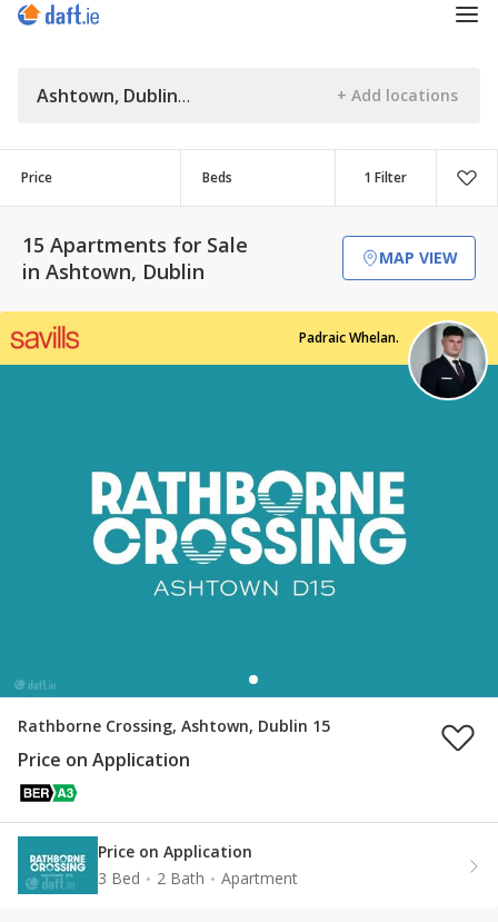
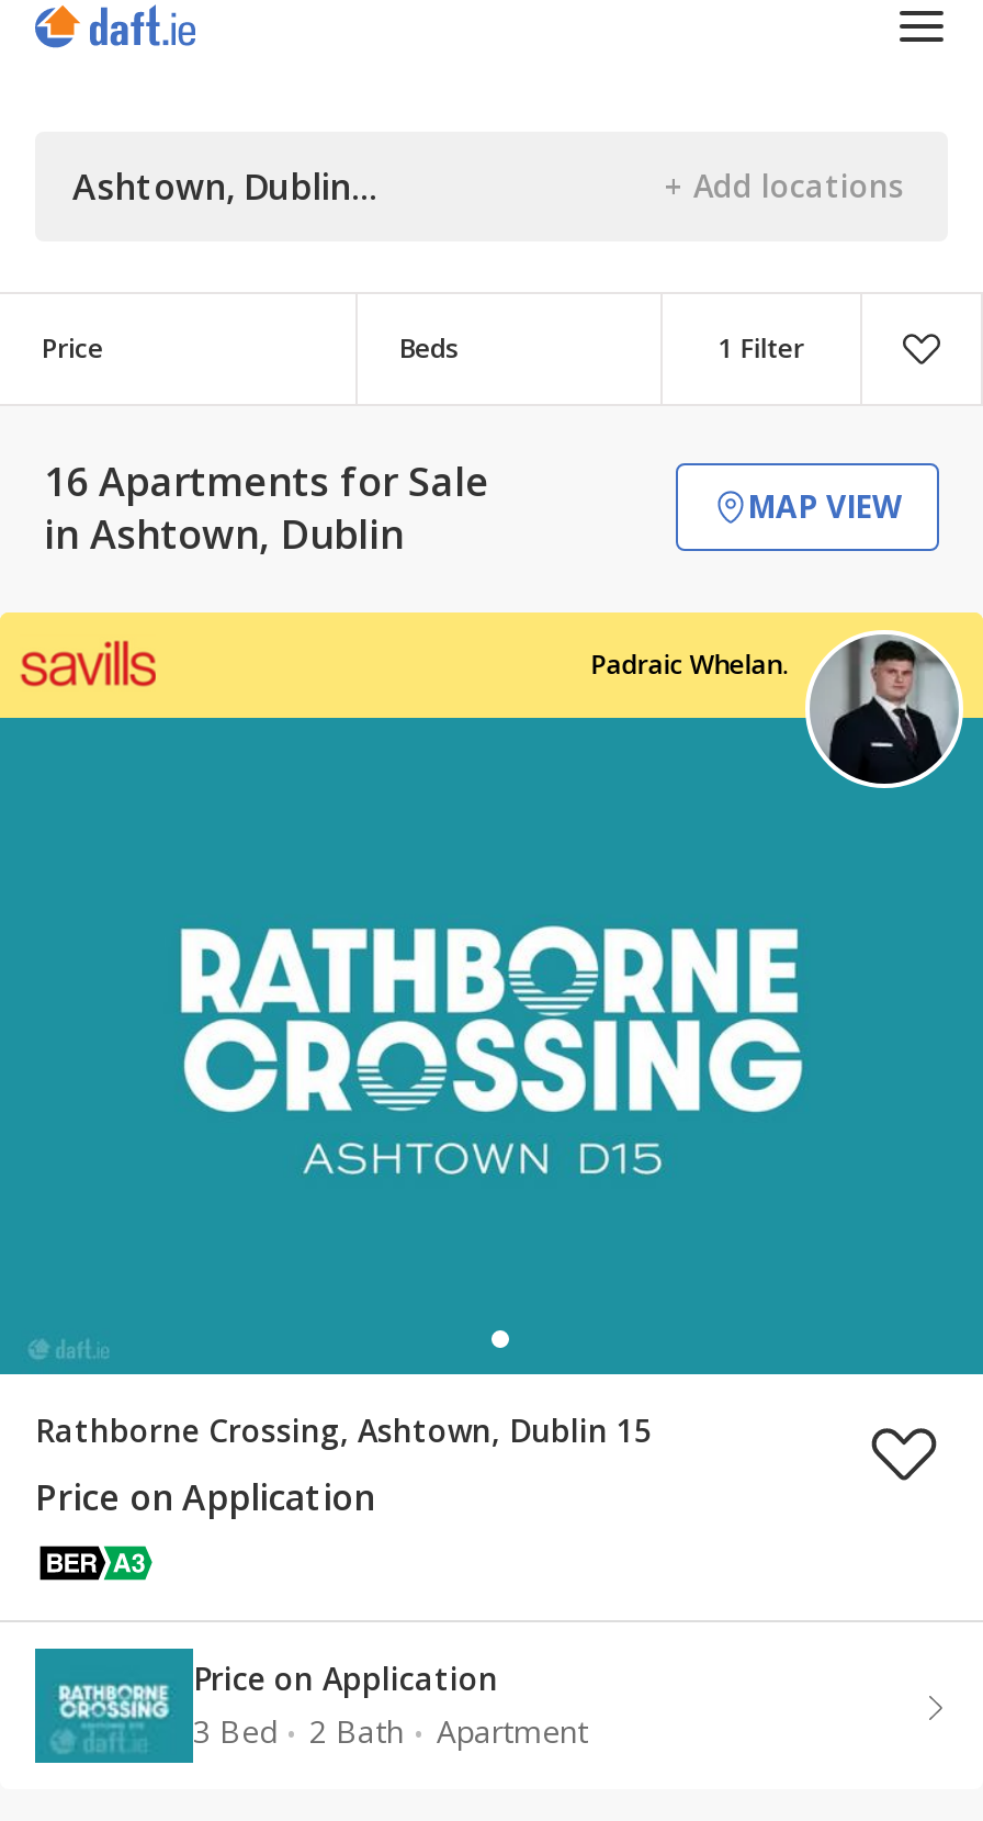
- 15 Apartments for Sale
+ 16 Apartments for Sale
